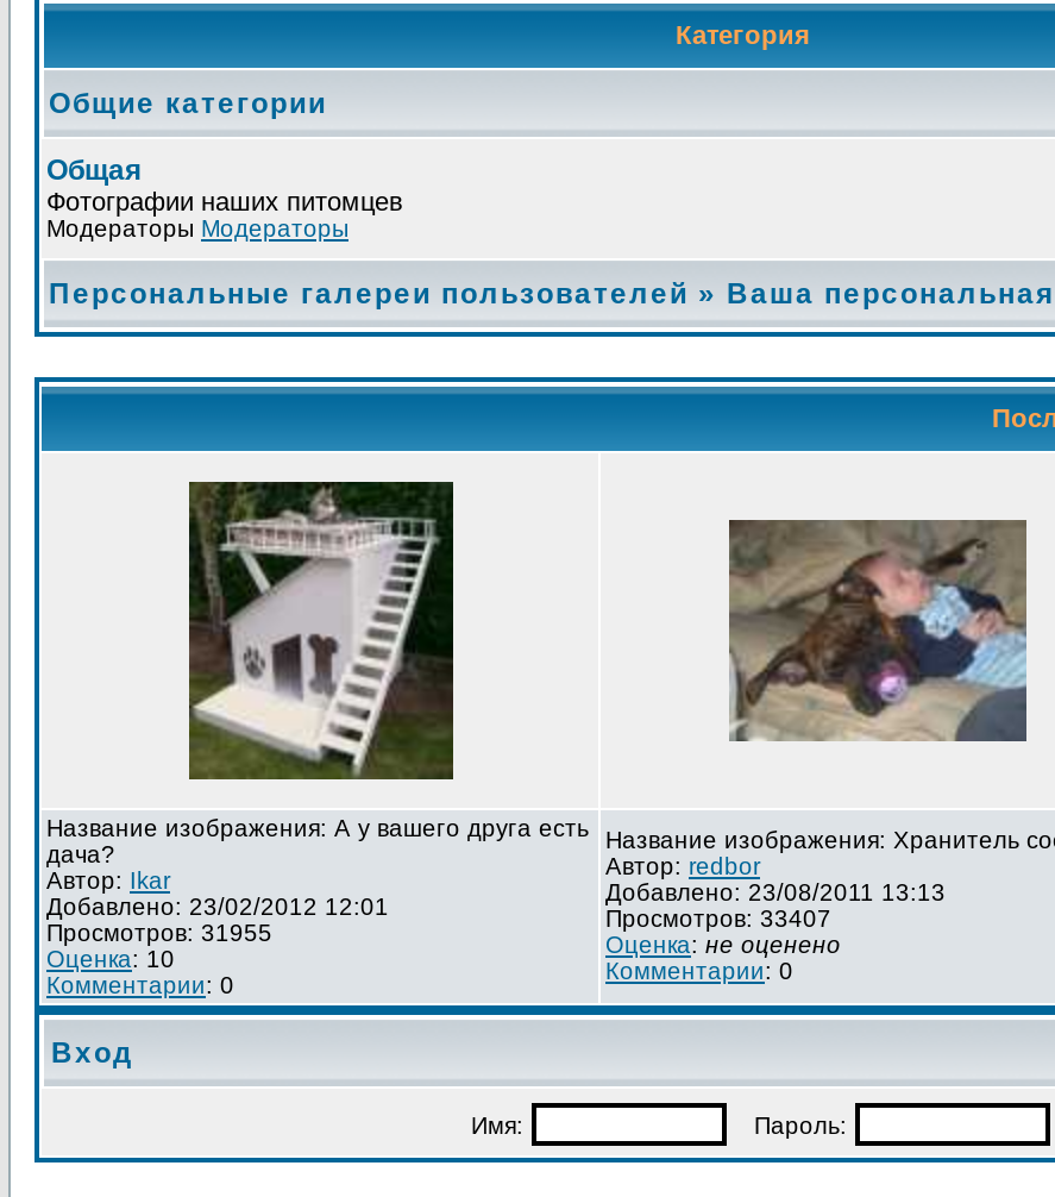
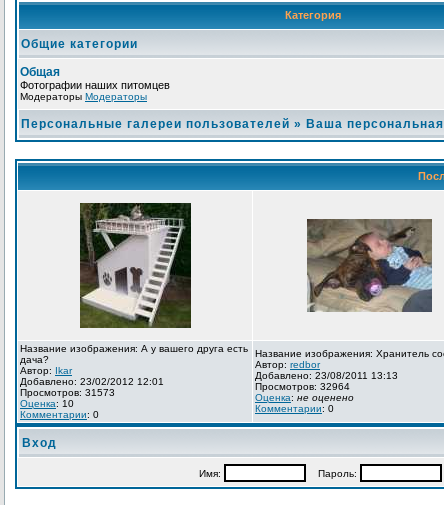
- Просмотров: 33407
+ Просмотров: 32964

- Просмотров: 31955
+ Просмотров: 31573
